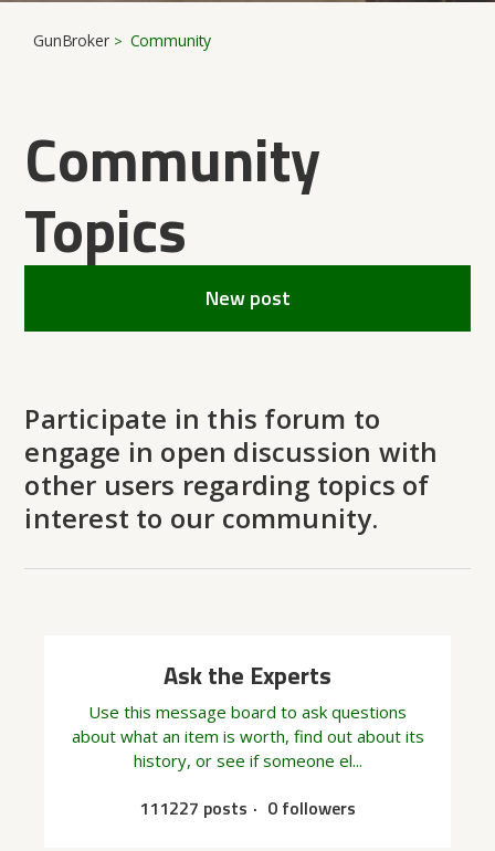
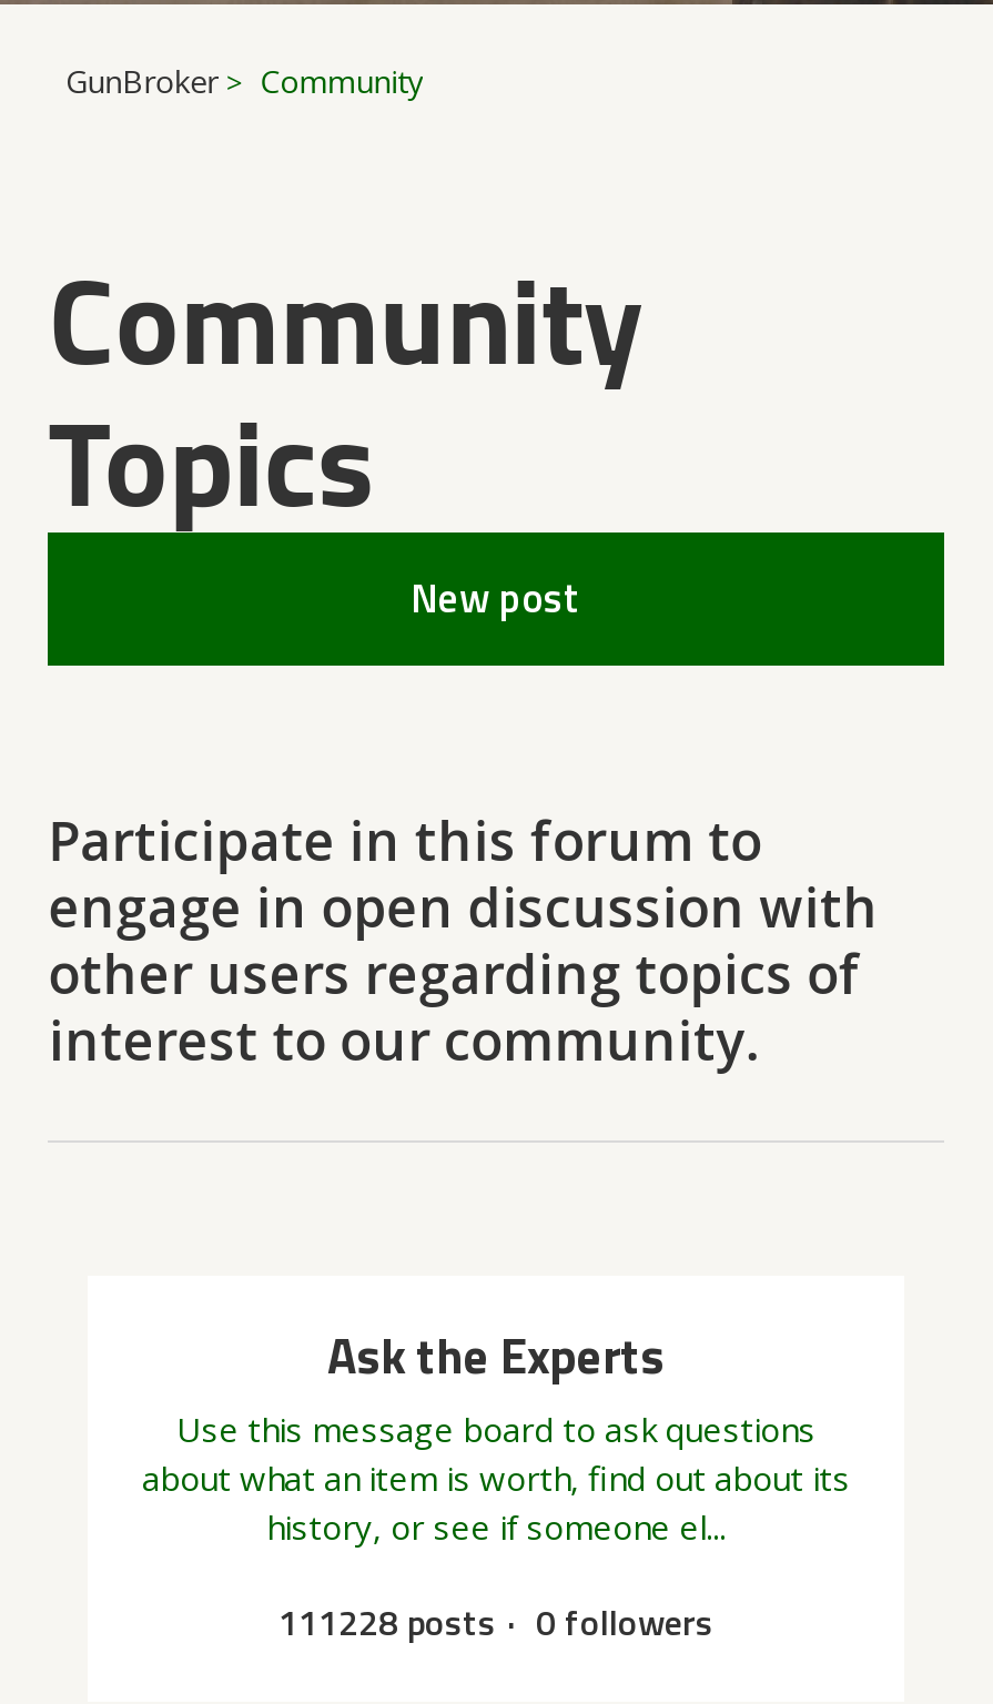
- 111227 posts 0 followers
+ 111228 posts 0 followers
